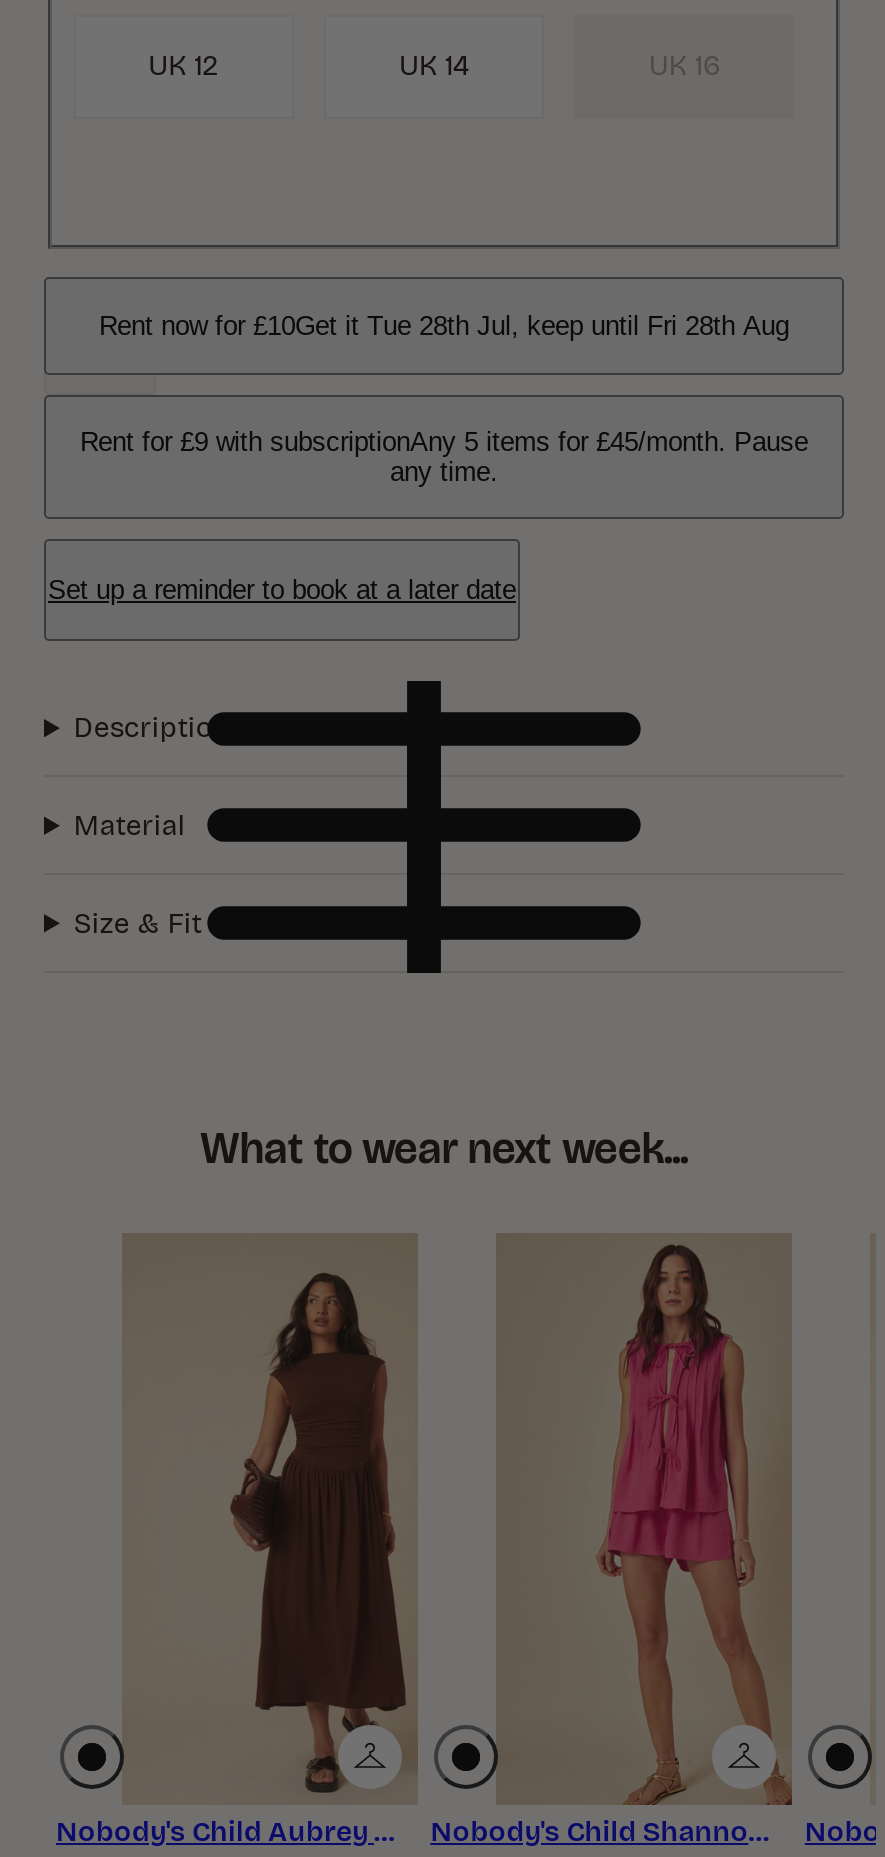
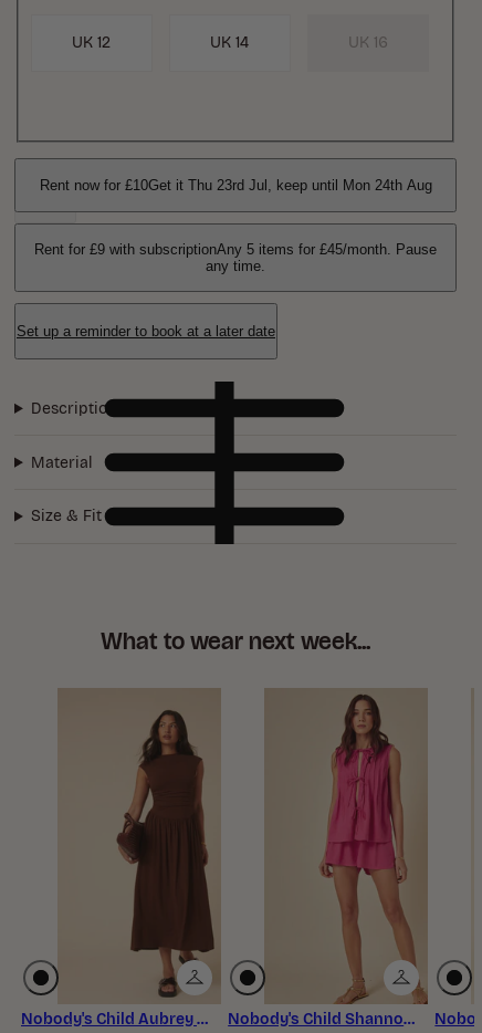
- Rent now for £10Get it Tue 28th Jul, keep until Fri 28th Aug
+ Rent now for £10Get it Thu 23rd Jul, keep until Mon 24th Aug
